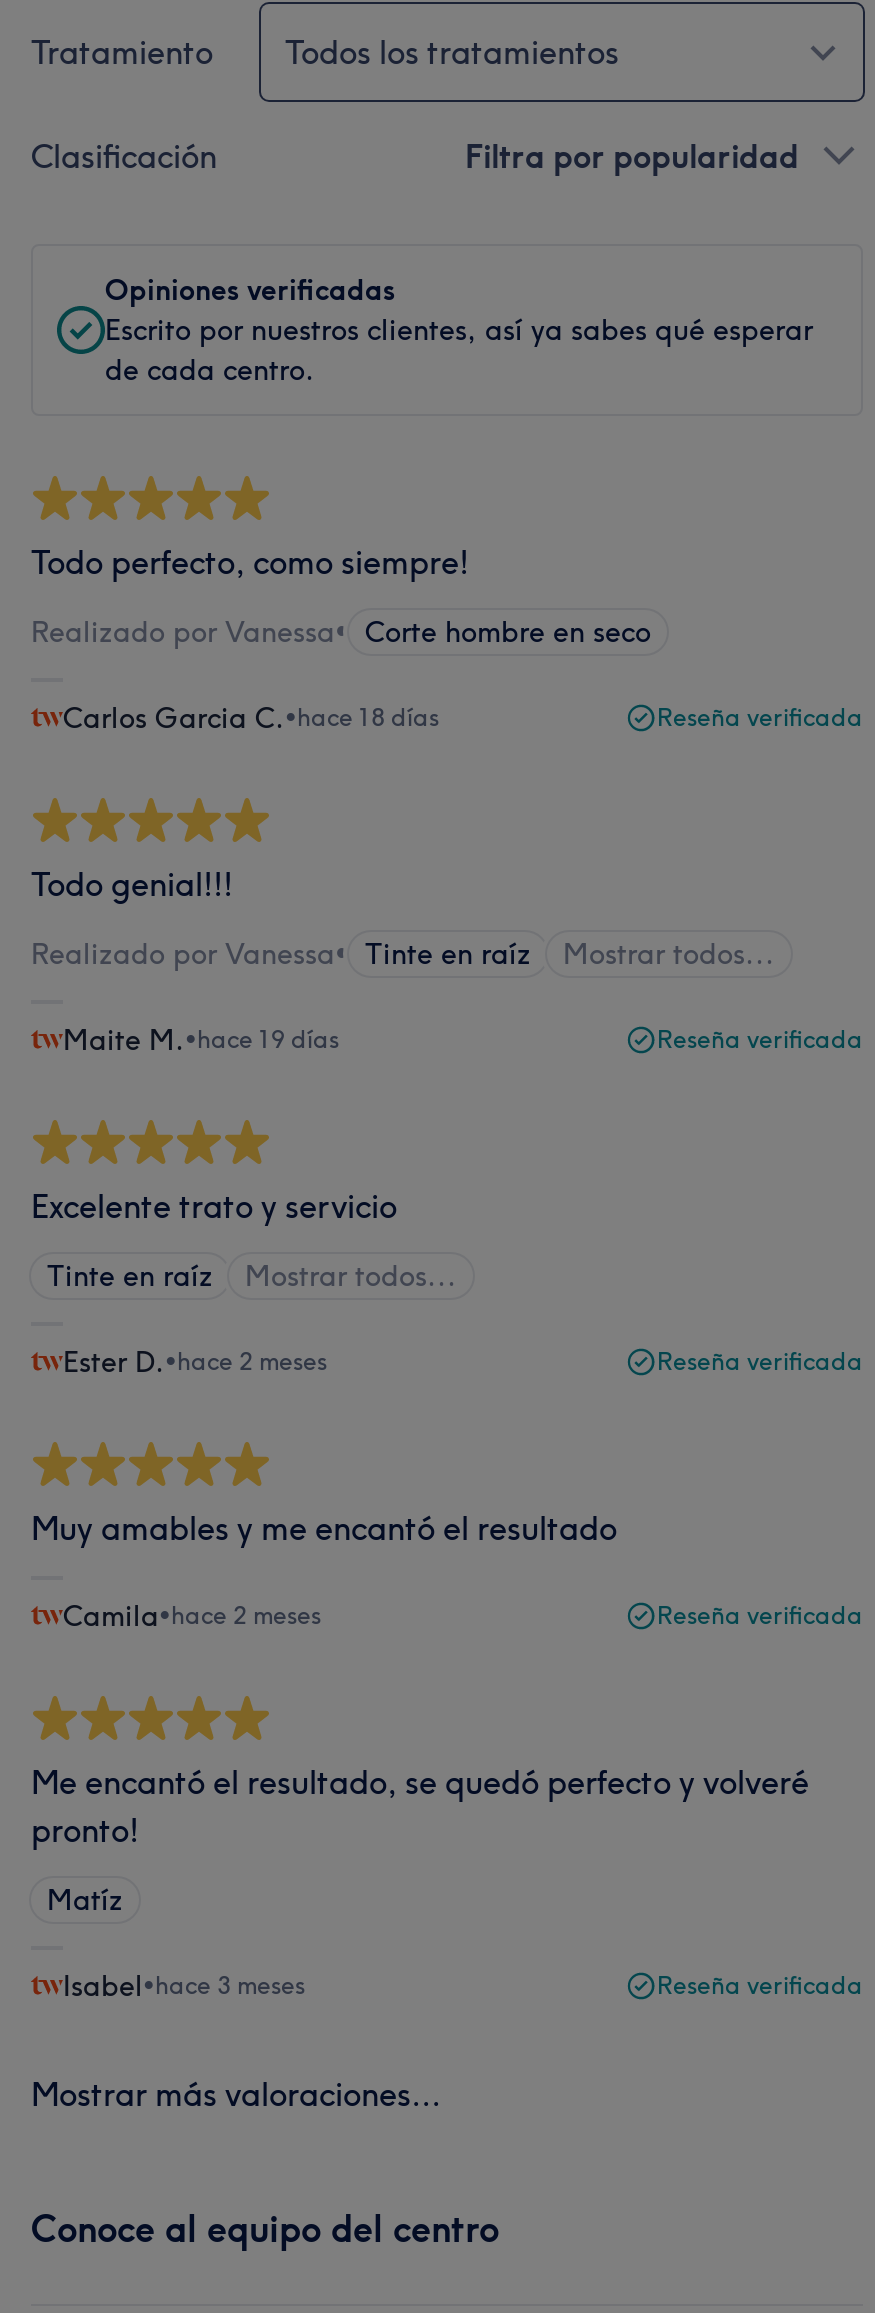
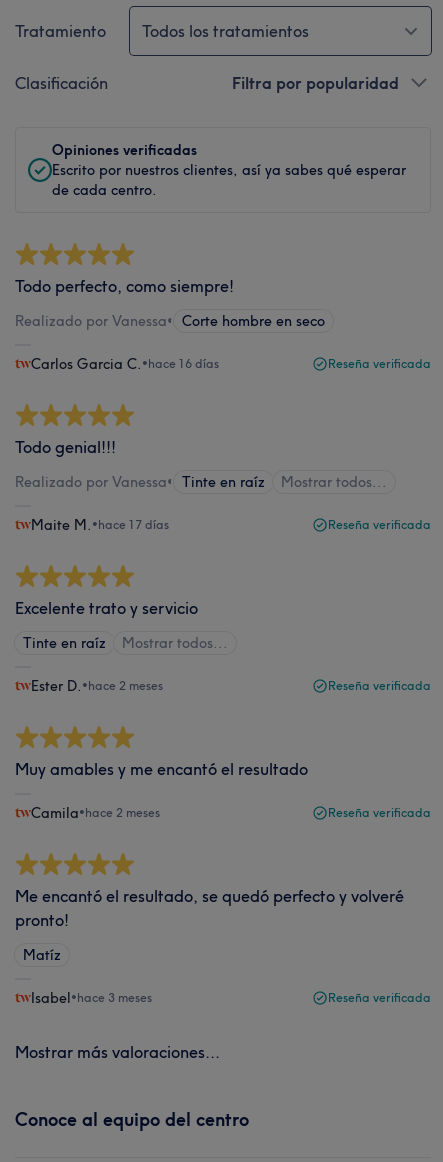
- Carlos Garcia C.•hace 18 días
+ Carlos Garcia C.•hace 16 días

- Maite M.•hace 19 días
+ Maite M.•hace 17 días
